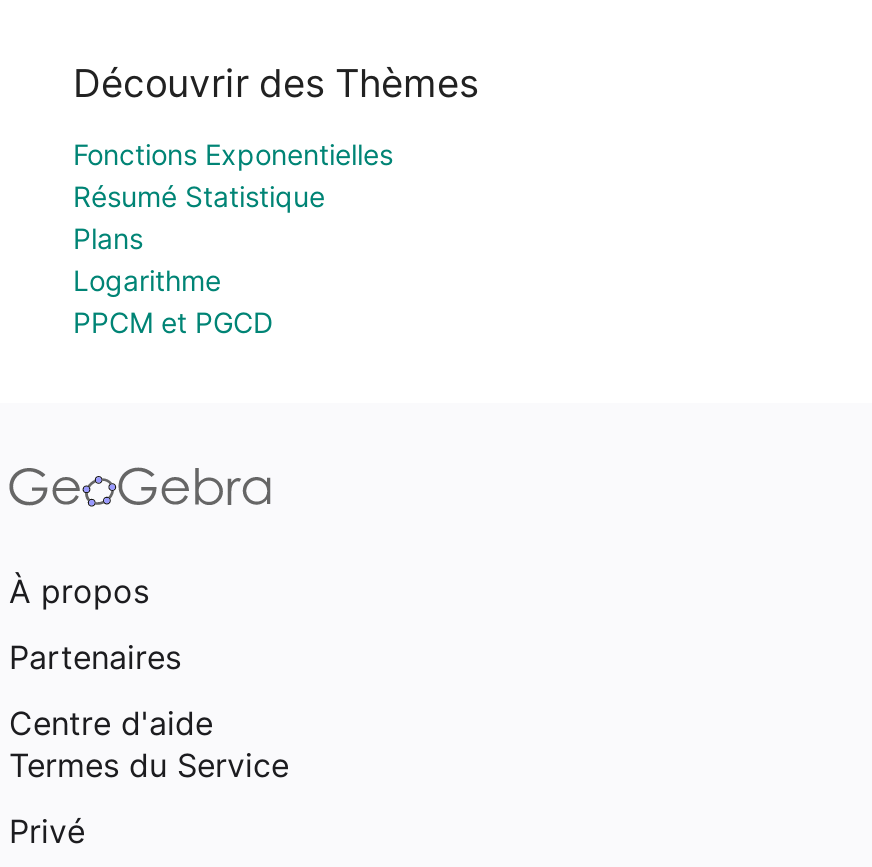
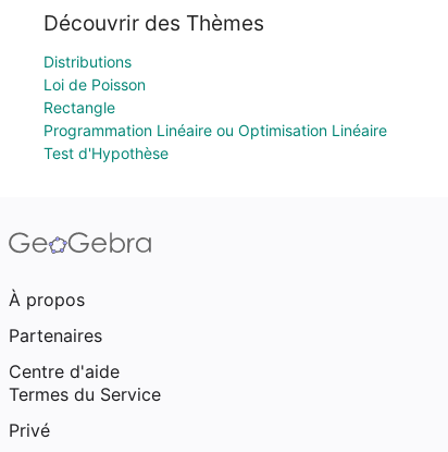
- Fonctions Exponentielles
- Résumé Statistique
- Plans
- Logarithme
- PPCM et PGCD
+ Distributions
+ Loi de Poisson
+ Rectangle
+ Programmation Linéaire ou Optimisation Linéaire
+ Test d'Hypothèse
